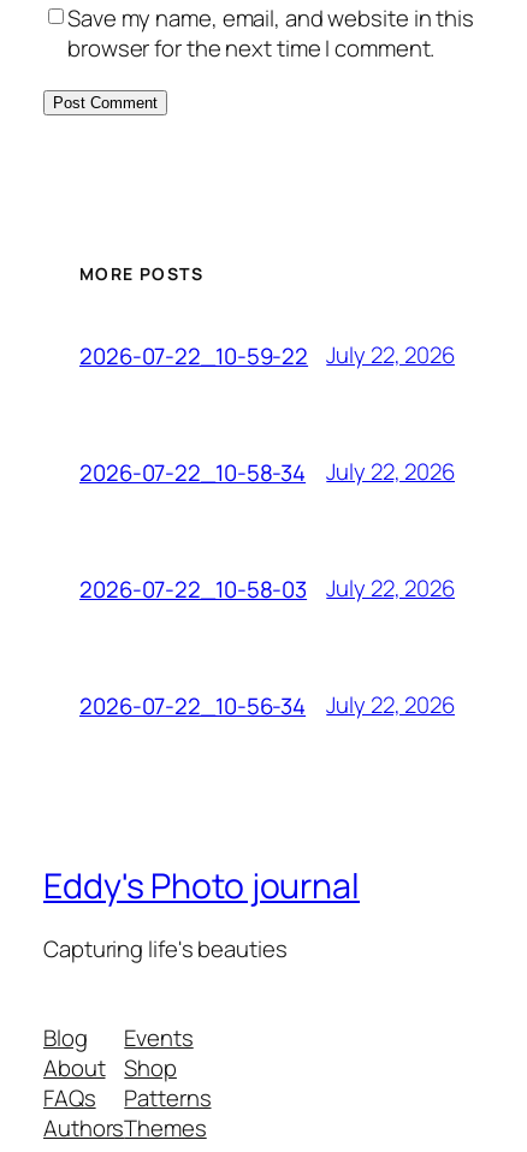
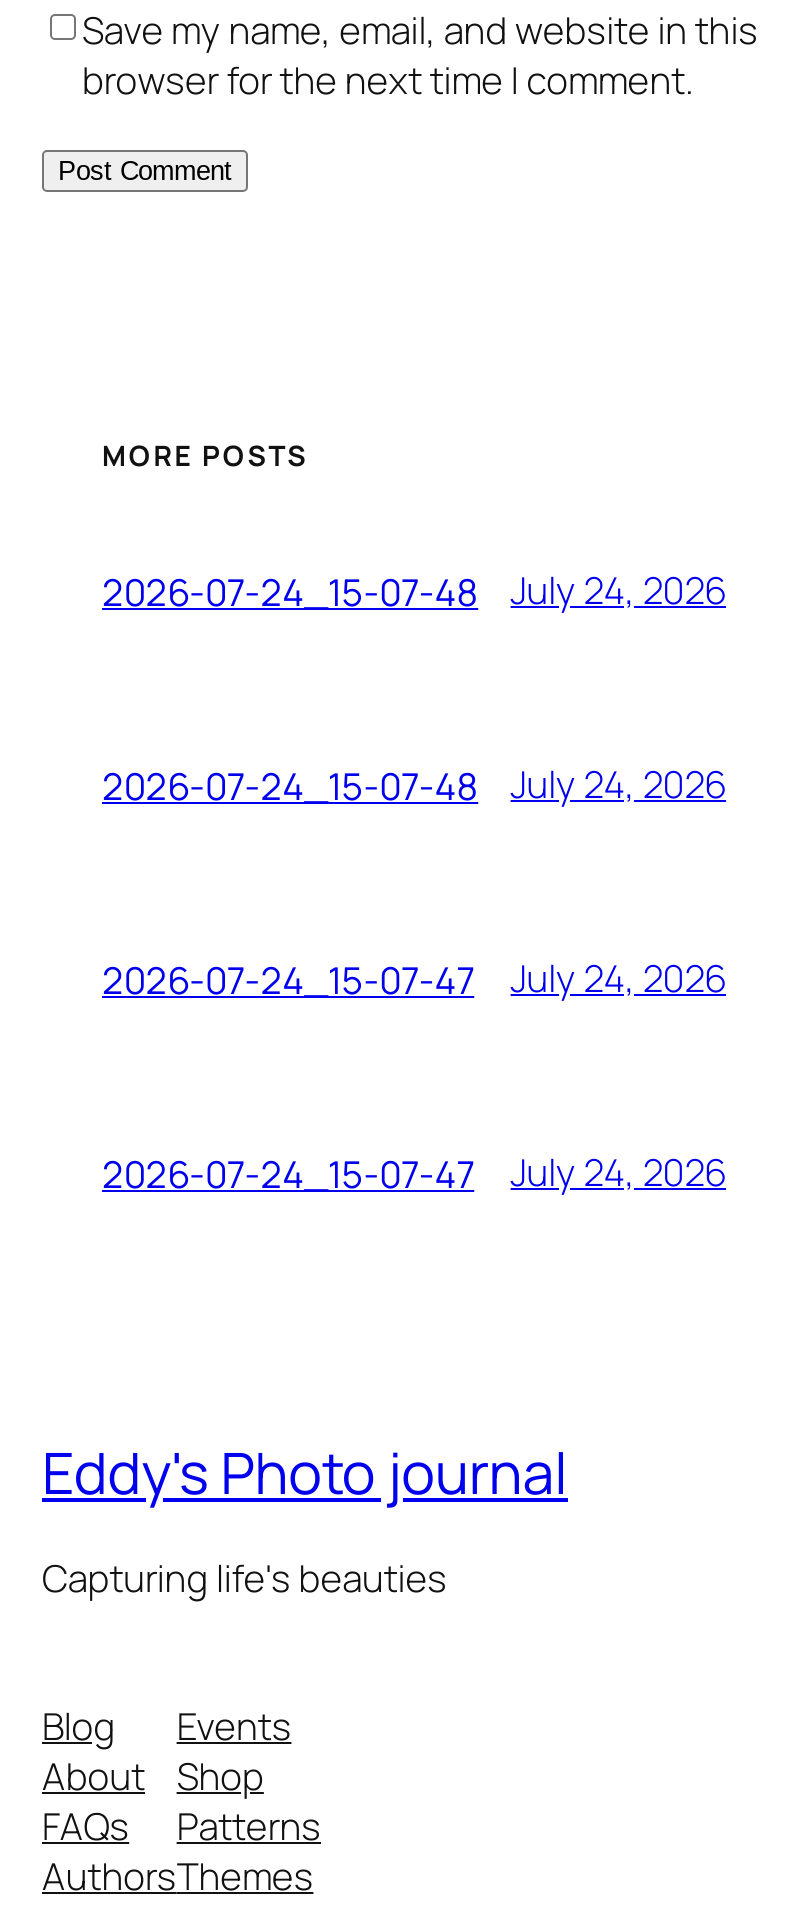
- 2026-07-22_10-59-22 July 22, 2026
+ 2026-07-24_15-07-48
+ July 24, 2026

- 2026-07-22_10-58-34
- July 22, 2026
+ 2026-07-24_15-07-48
+ July 24, 2026

- 2026-07-22_10-58-03
- July 22, 2026
+ 2026-07-24_15-07-47
+ July 24, 2026

- 2026-07-22_10-56-34
- July 22, 2026
+ 2026-07-24_15-07-47
+ July 24, 2026
